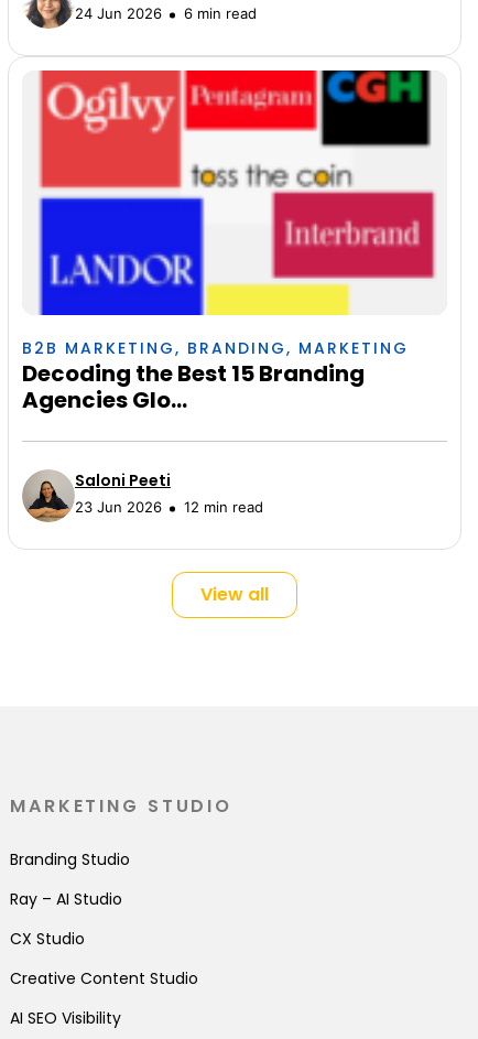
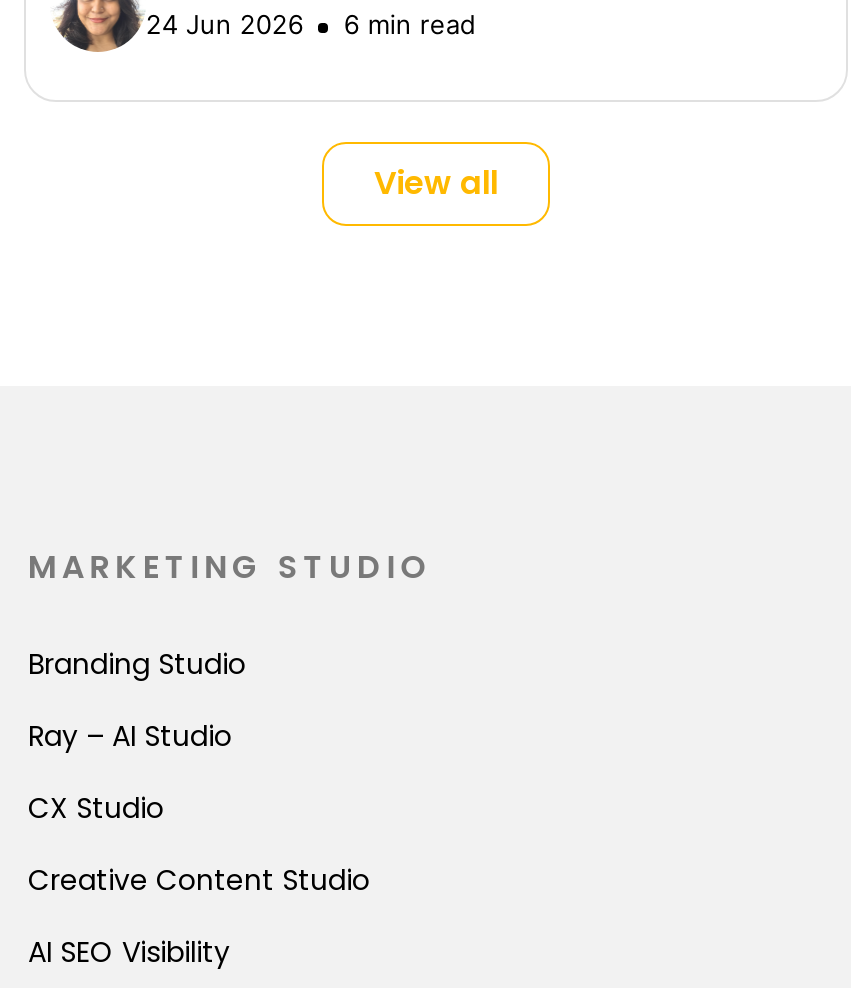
- [image]
- B2B MARKETING, BRANDING, MARKETING
- Decoding the Best 15 Branding
- Agencies Glo...
- Saloni Peeti
- 23 Jun 2026
- 12 min read

- [image]
